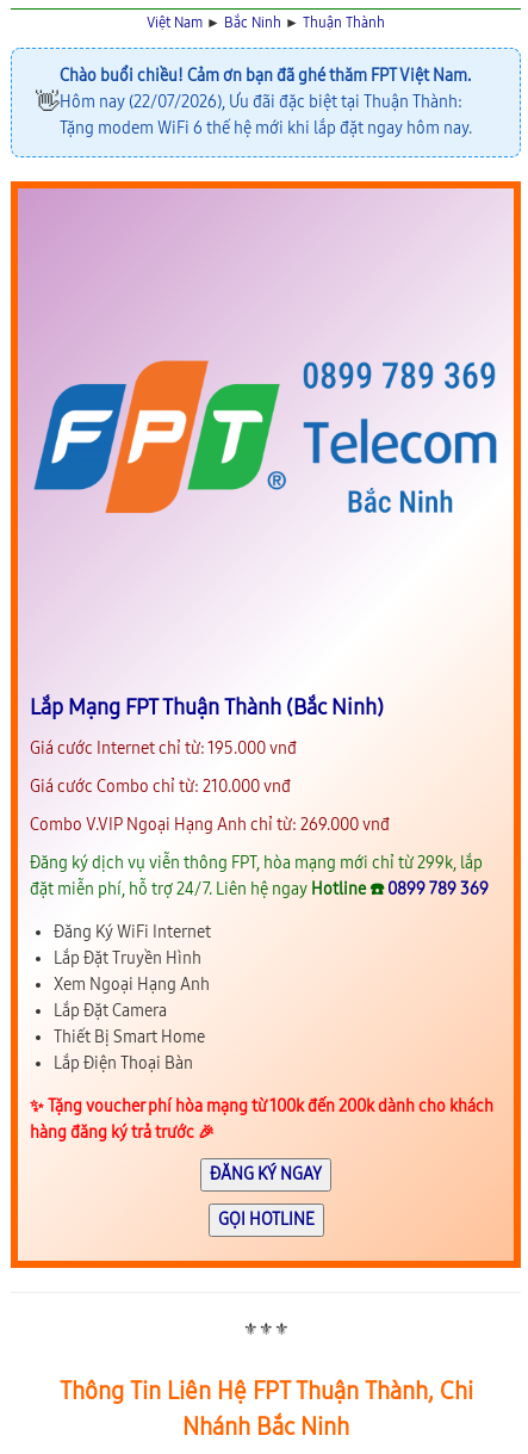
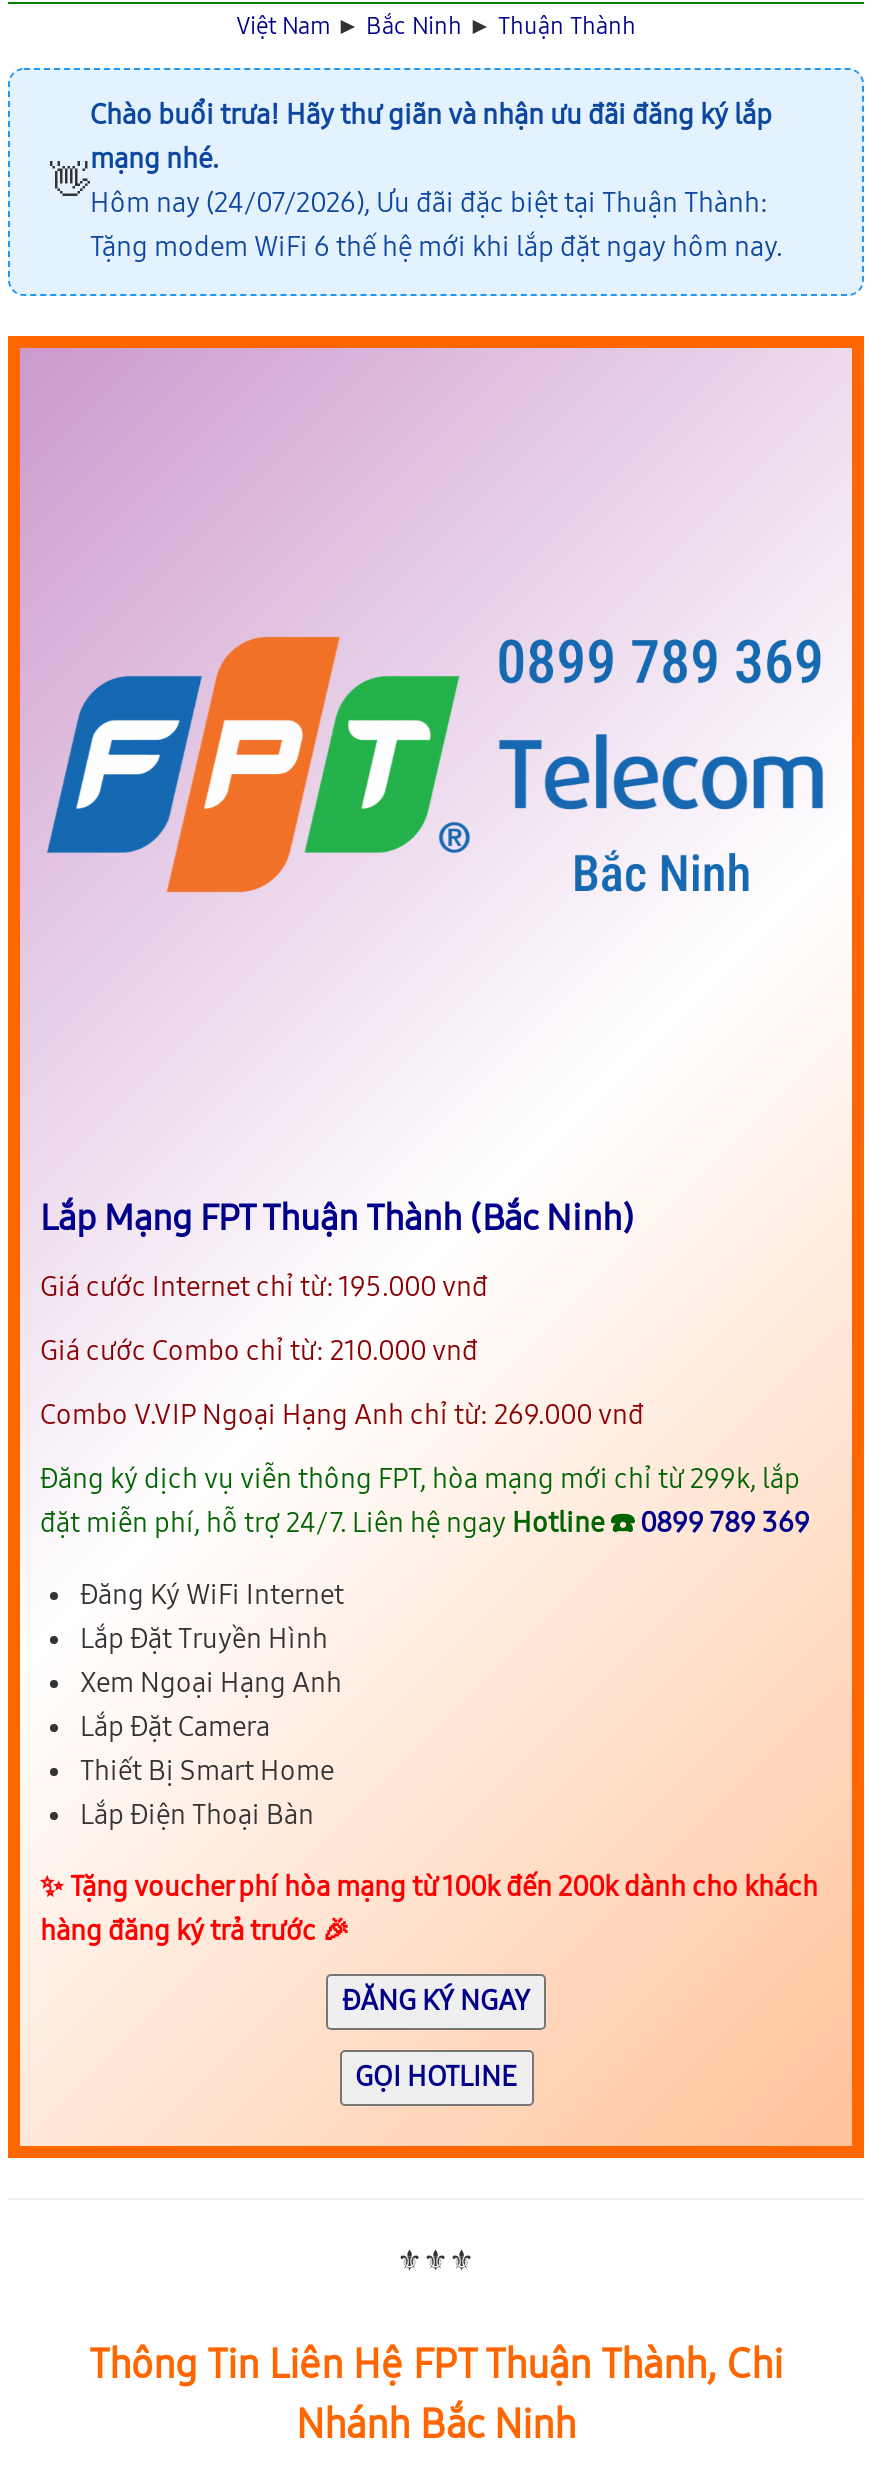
- Chào buổi chiều! Cảm ơn bạn đã ghé thăm FPT Việt Nam.
- Hôm nay (22/07/2026), Ưu đãi đặc biệt tại Thuận Thành:
+ Chào buổi trưa! Hãy thư giãn và nhận ưu đãi đăng ký lắp
+ mạng nhé.
+ Hôm nay (24/07/2026), Ưu đãi đặc biệt tại Thuận Thành:
